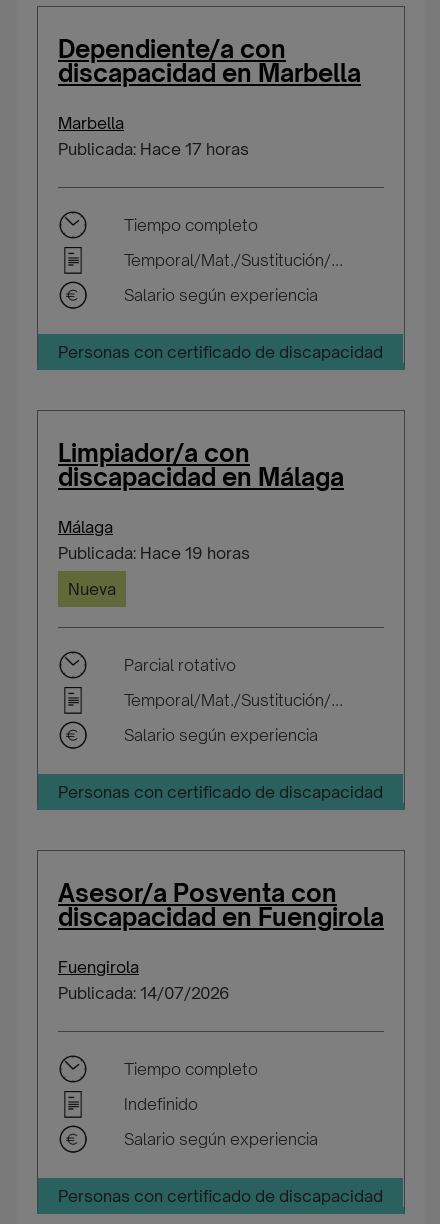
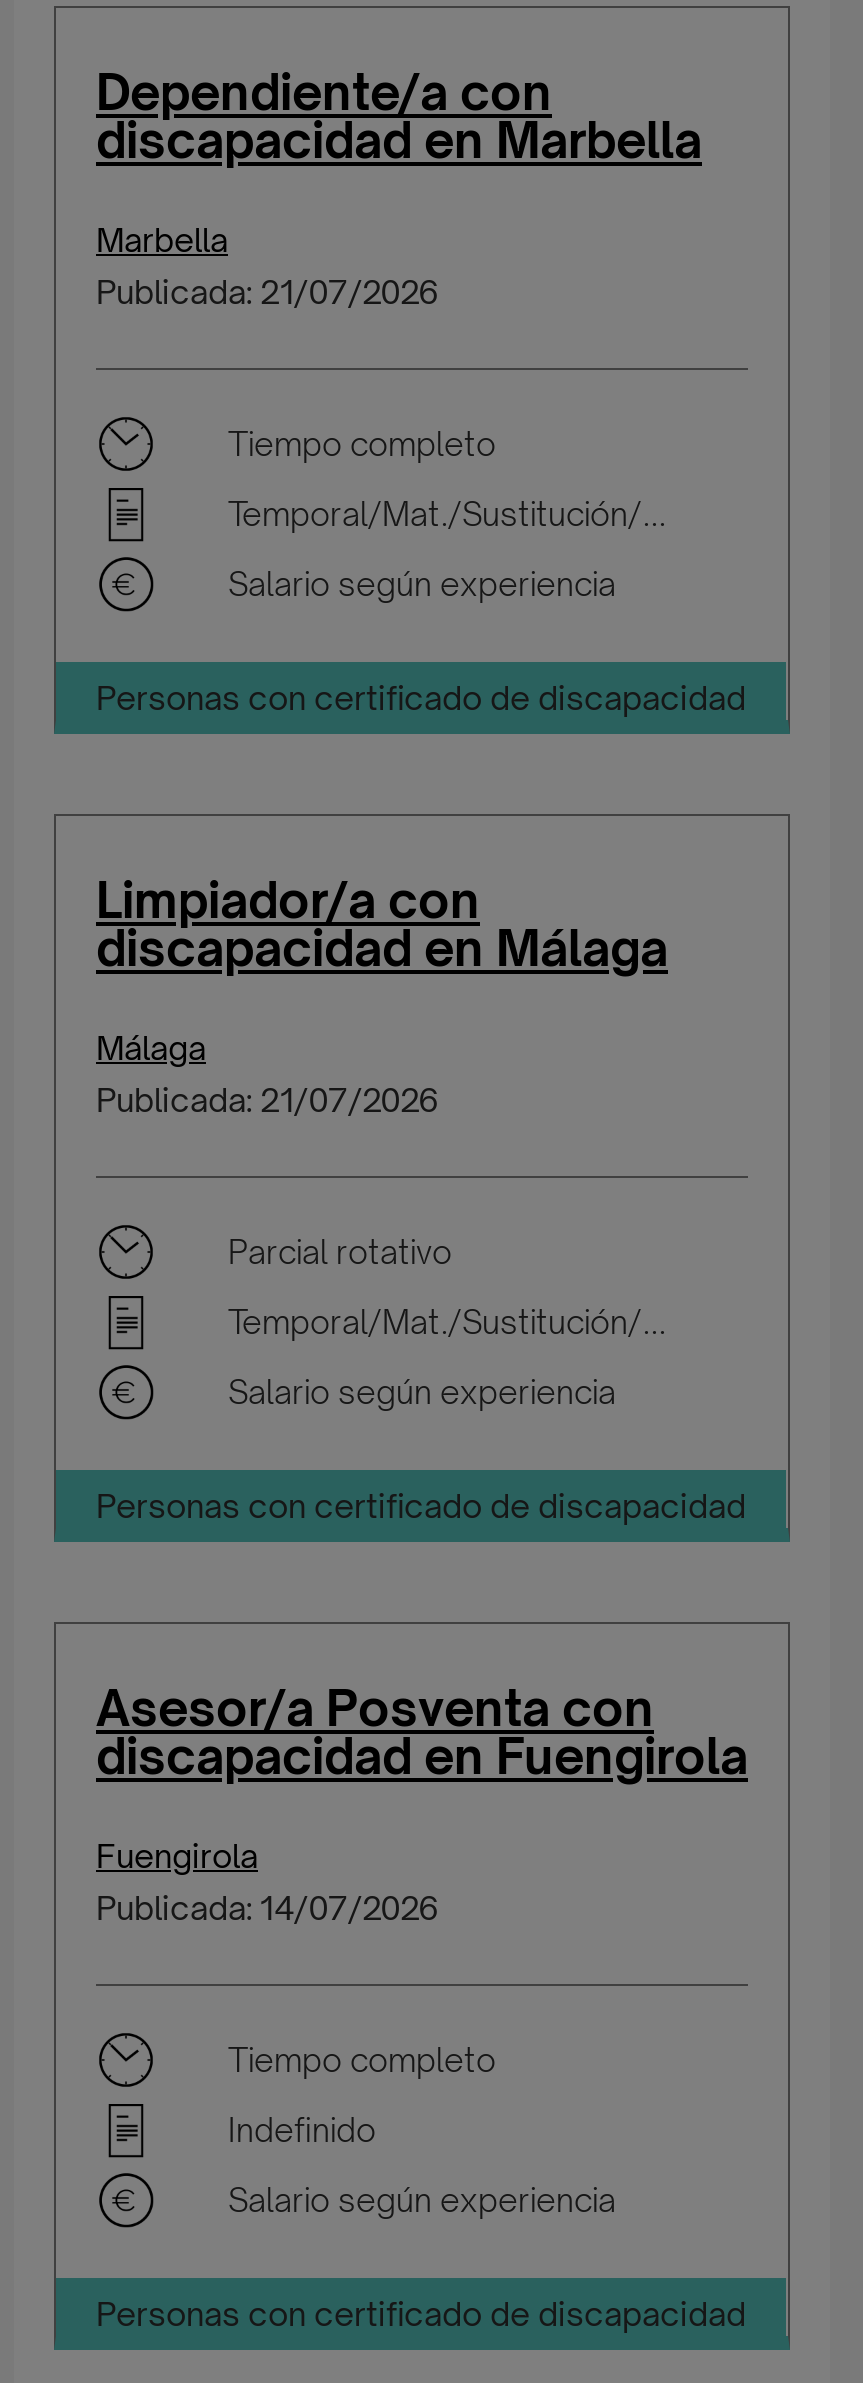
- Publicada: Hace 17 horas
+ Publicada: 21/07/2026

- Publicada: Hace 19 horas
- Nueva
+ Publicada: 21/07/2026
